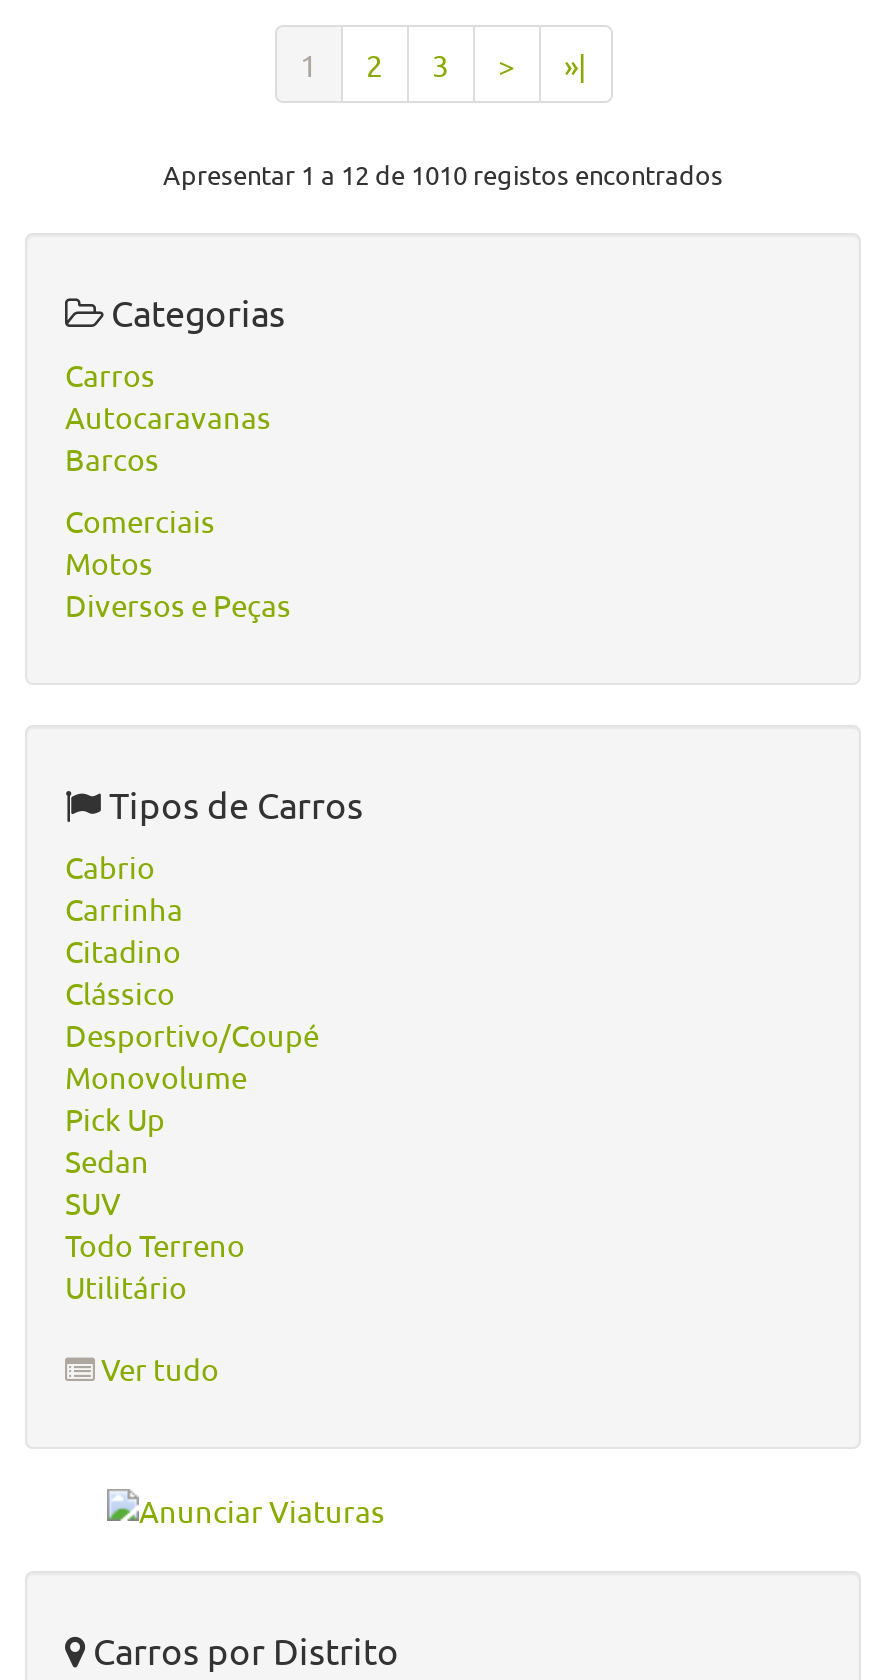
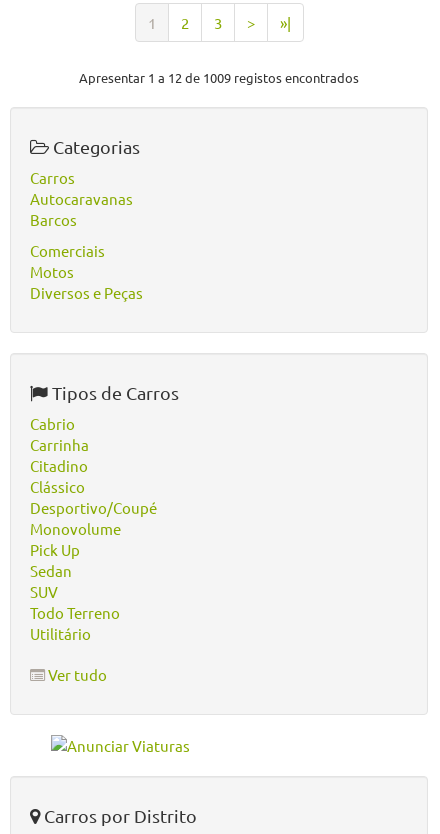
- Apresentar 1 a 12 de 1010 registos encontrados
+ Apresentar 1 a 12 de 1009 registos encontrados
